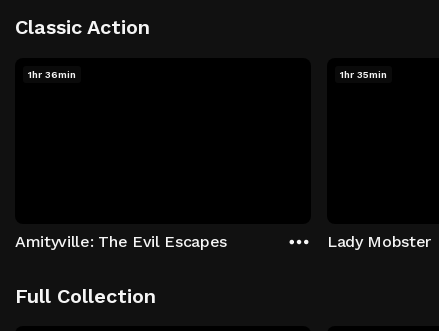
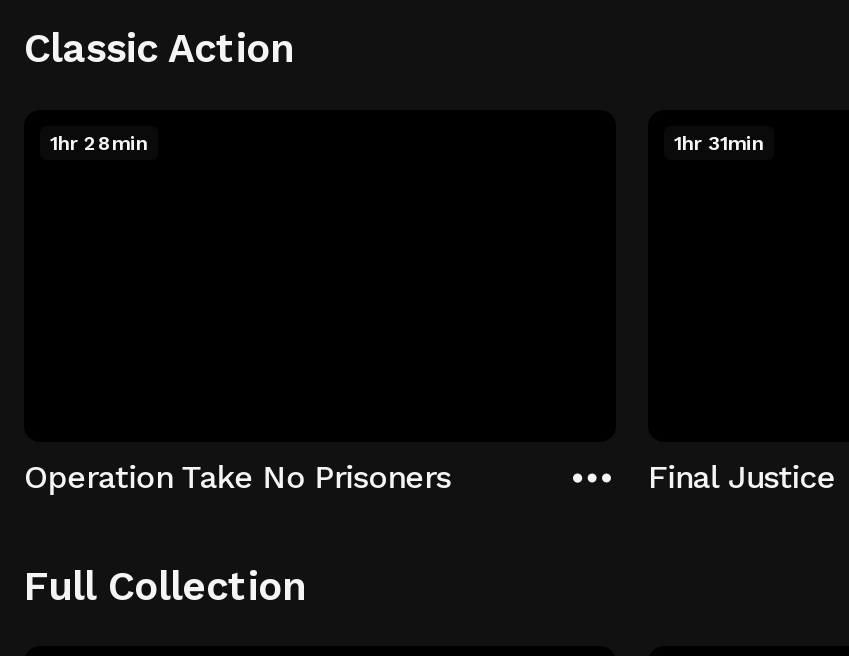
- 1hr 36min
+ 1hr 28min

- 1hr 35min
+ 1hr 31min

- Amityville: The Evil Escapes
+ Operation Take No Prisoners

- Lady Mobster
+ Final Justice
